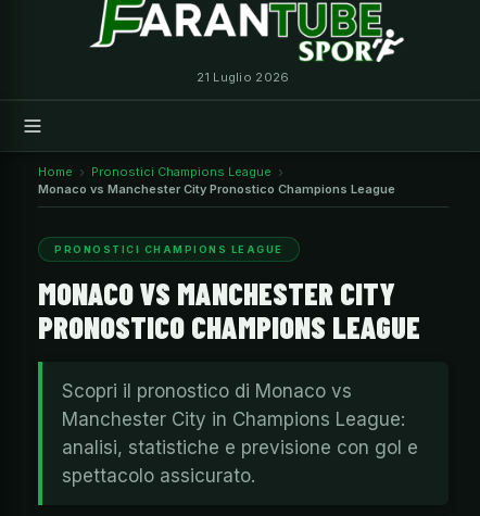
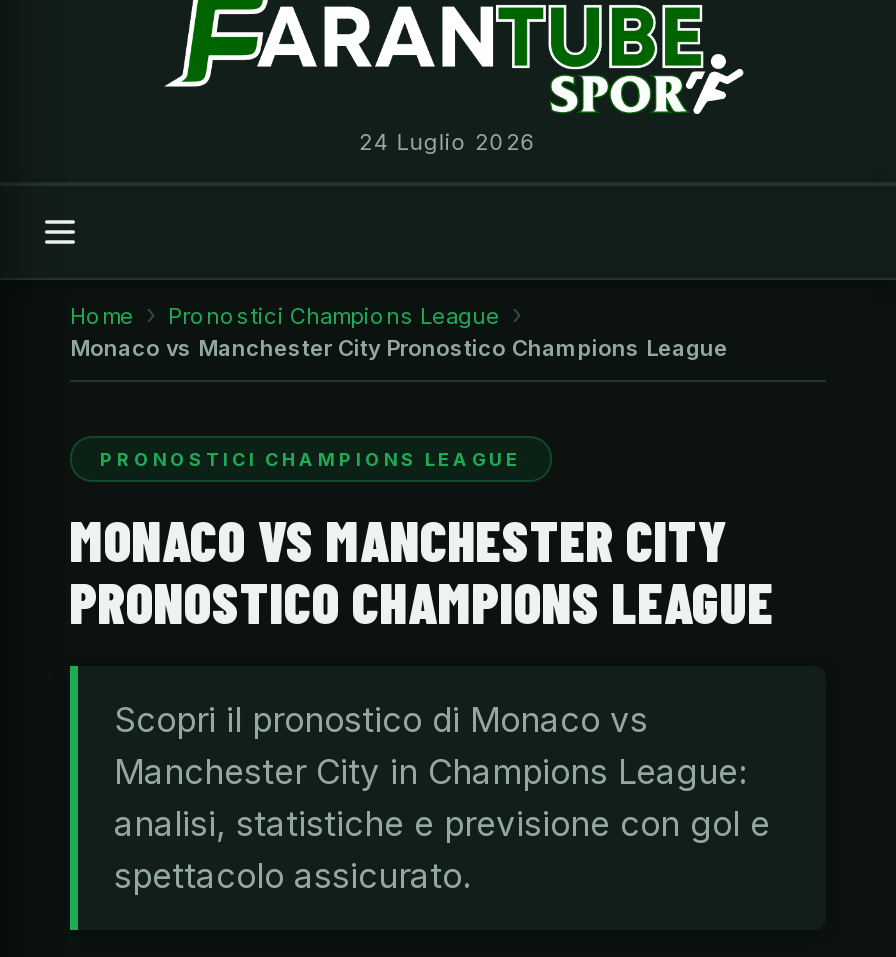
- 21 Luglio 2026
+ 24 Luglio 2026
